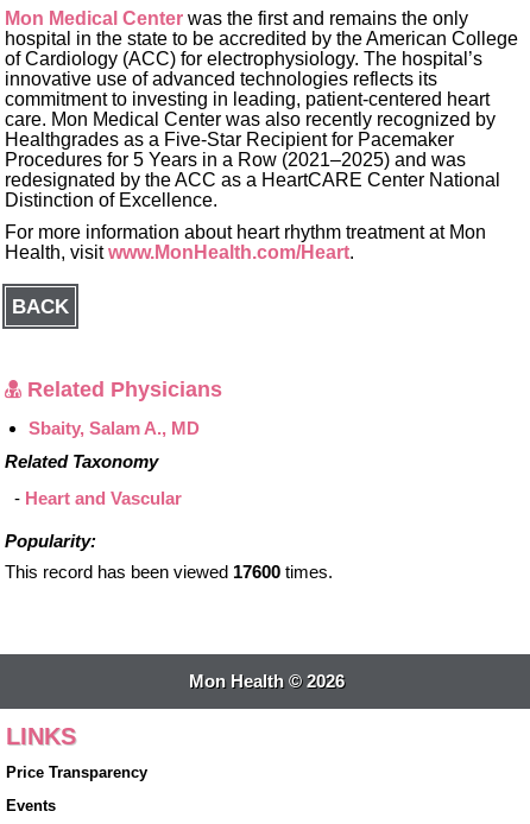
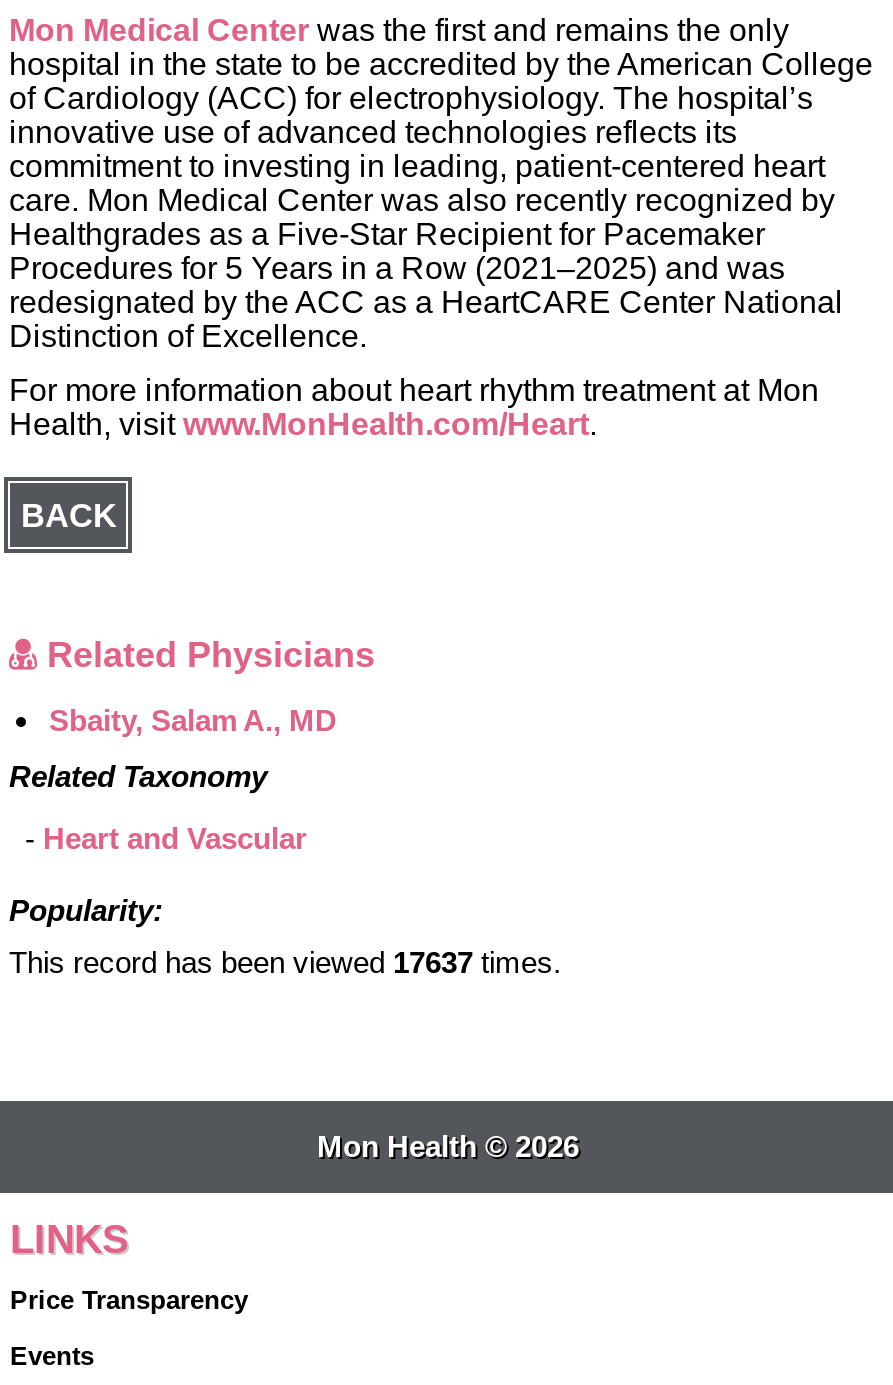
- This record has been viewed 17600 times.
+ This record has been viewed 17637 times.
